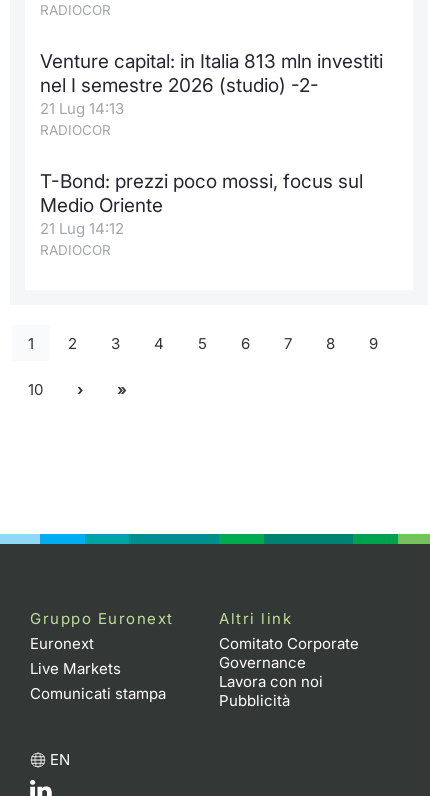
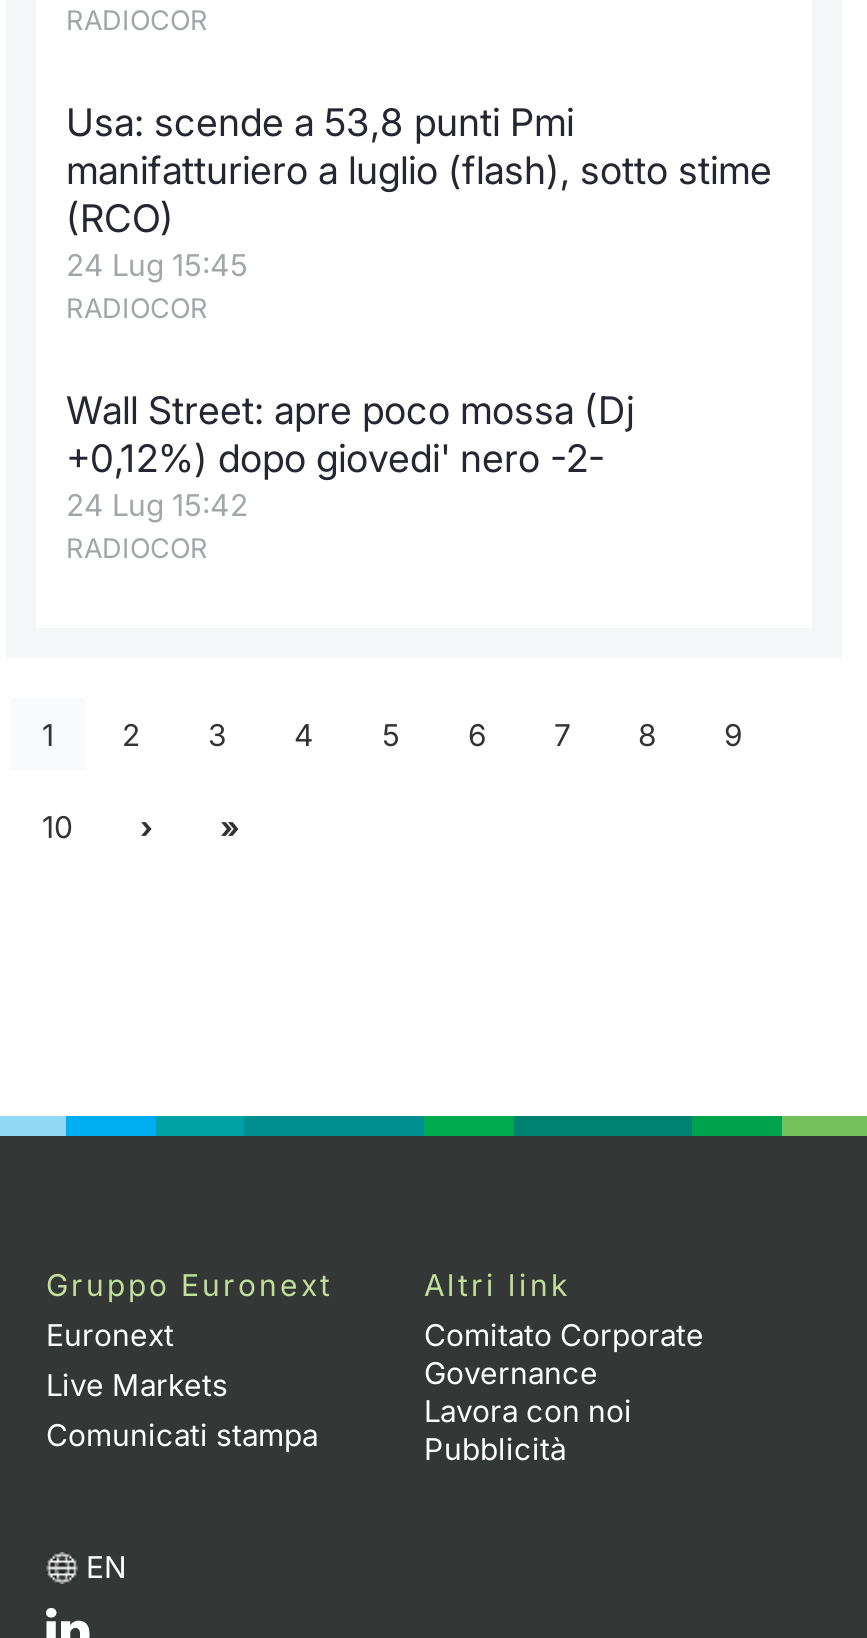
- Venture capital: in Italia 813 mln investiti
- nel I semestre 2026 (studio) -2-
- 21 Lug 14:13
+ Usa: scende a 53,8 punti Pmi
+ manifatturiero a luglio (flash), sotto stime
+ (RCO)
+ 24 Lug 15:45

- T-Bond: prezzi poco mossi, focus sul
- Medio Oriente
- 21 Lug 14:12
+ Wall Street: apre poco mossa (Dj
+ +0,12%) dopo giovedi' nero -2-
+ 24 Lug 15:42
